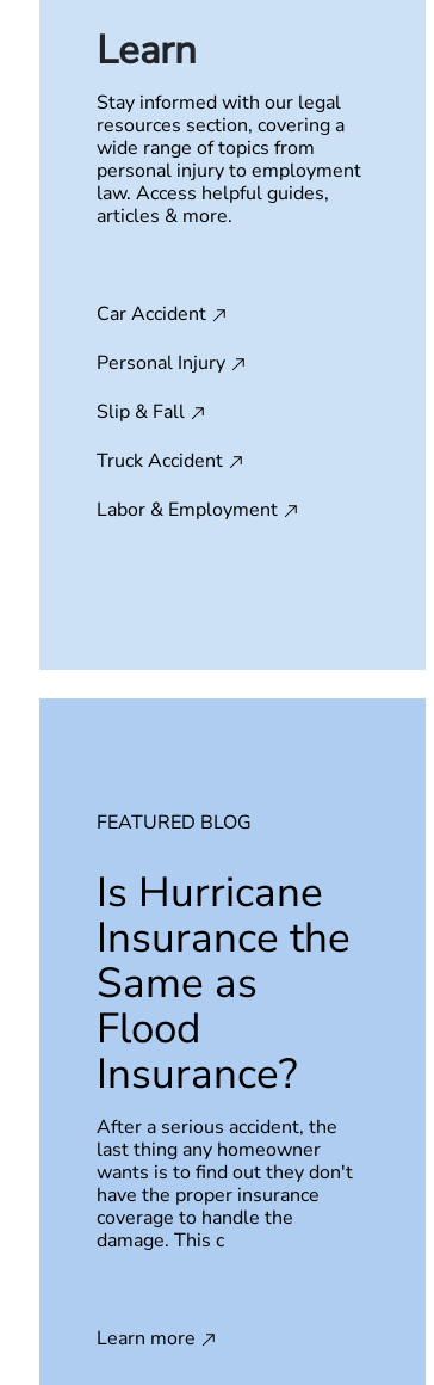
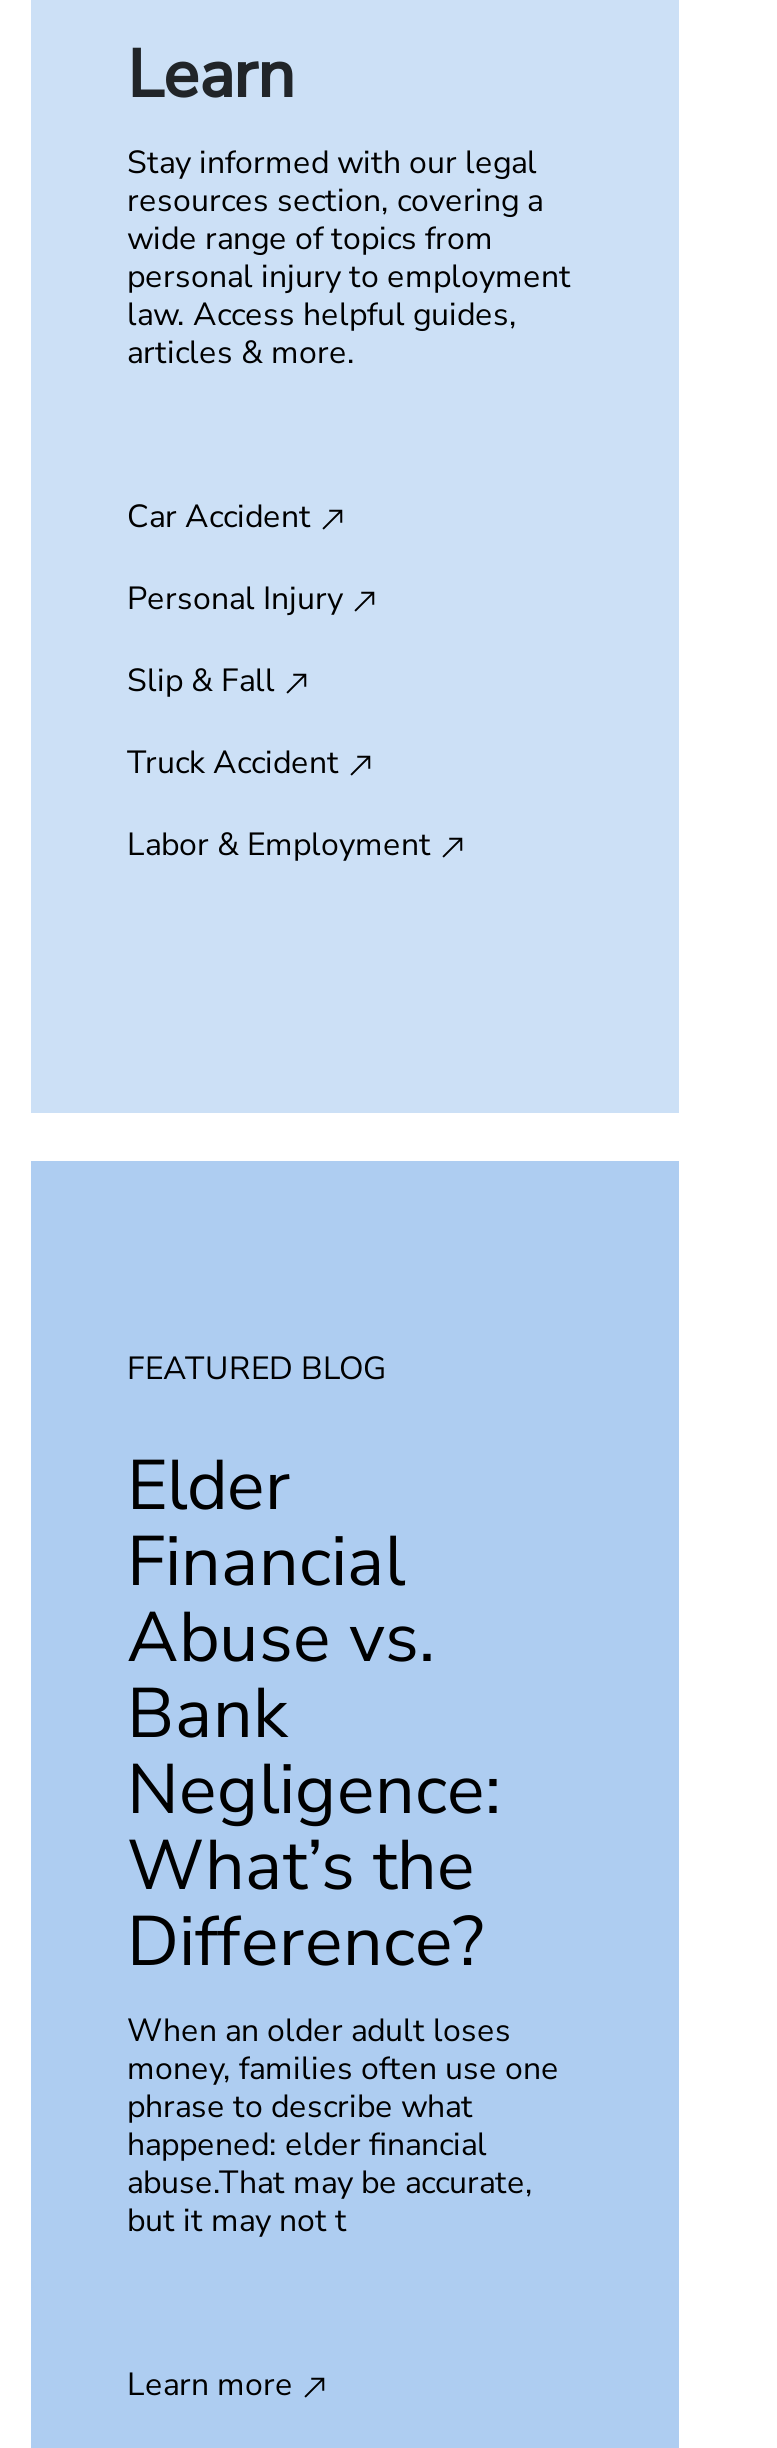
- Is Hurricane
- Insurance the
- Same as
- Flood
- Insurance?
- After a serious accident, the
- last thing any homeowner
- wants is to find out they don't
- have the proper insurance
- coverage to handle the
- damage. This c
+ Elder
+ Financial
+ Abuse vs.
+ Bank
+ Negligence:
+ What’s the
+ Difference?
+ When an older adult loses
+ money, families often use one
+ phrase to describe what
+ happened: elder financial
+ abuse.That may be accurate,
+ but it may not t
